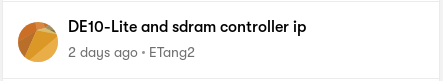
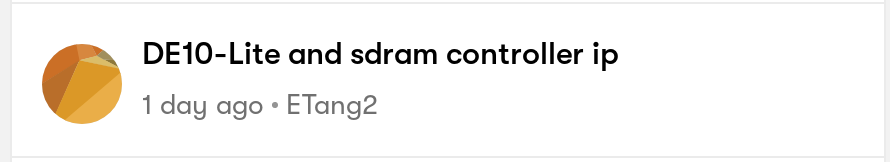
- 2 days ago ETang2
+ 1 day ago ETang2
